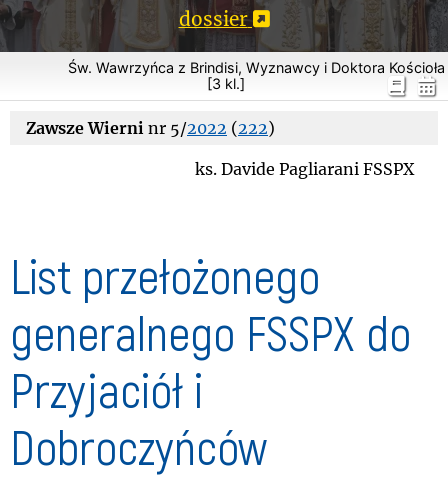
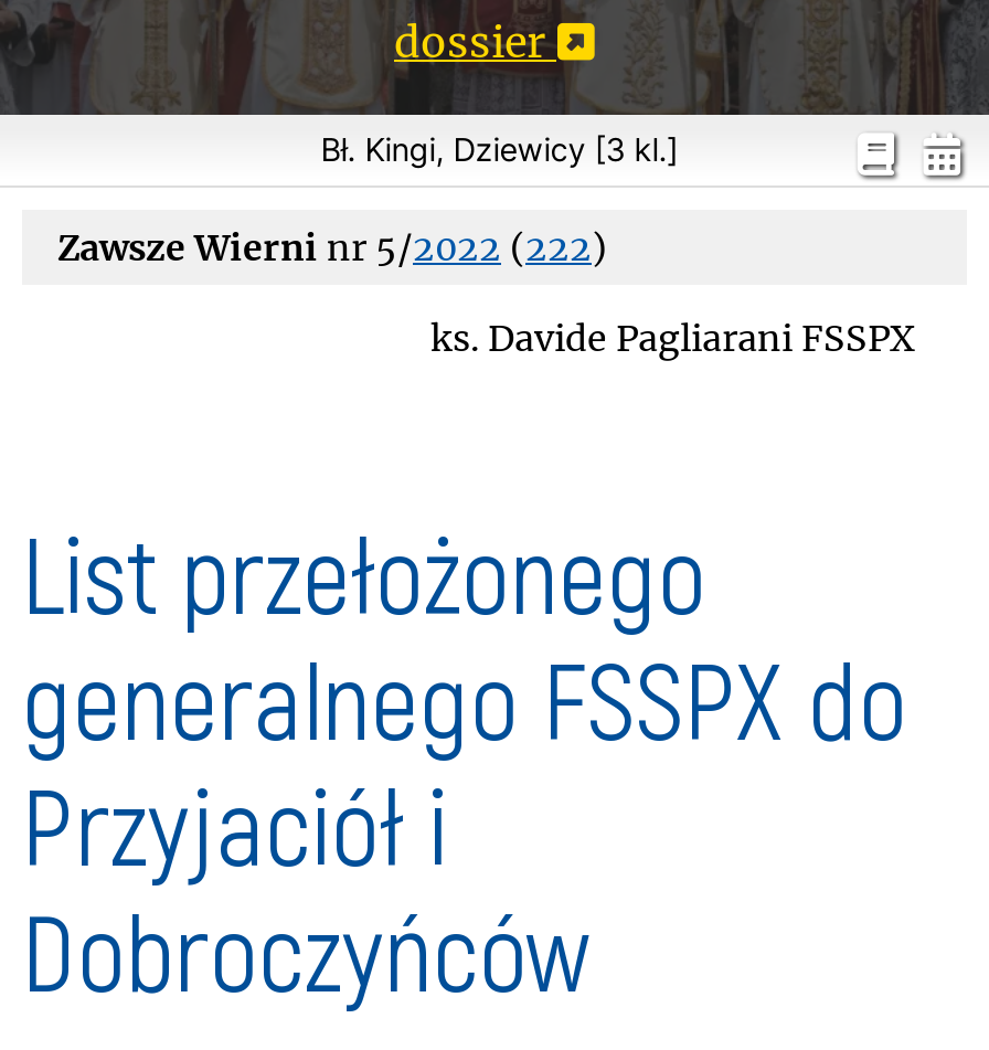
- Św. Wawrzyńca z Brindisi, Wyznawcy i Doktora Kościoła
- [3 kl.]
+ Bł. Kingi, Dziewicy [3 kl.]
